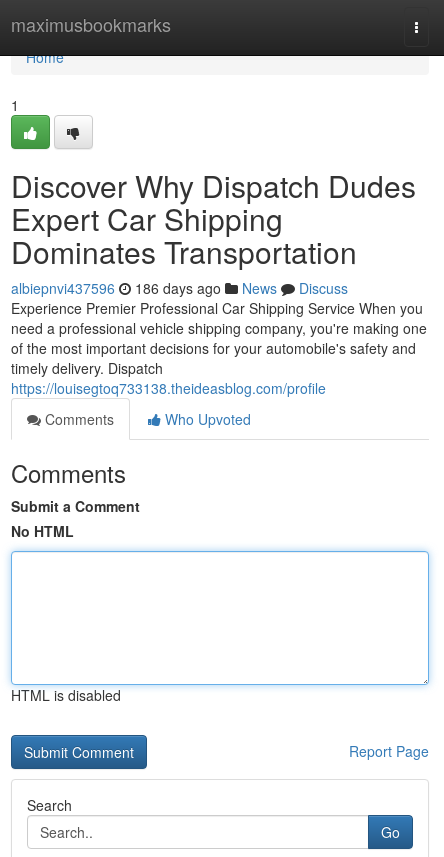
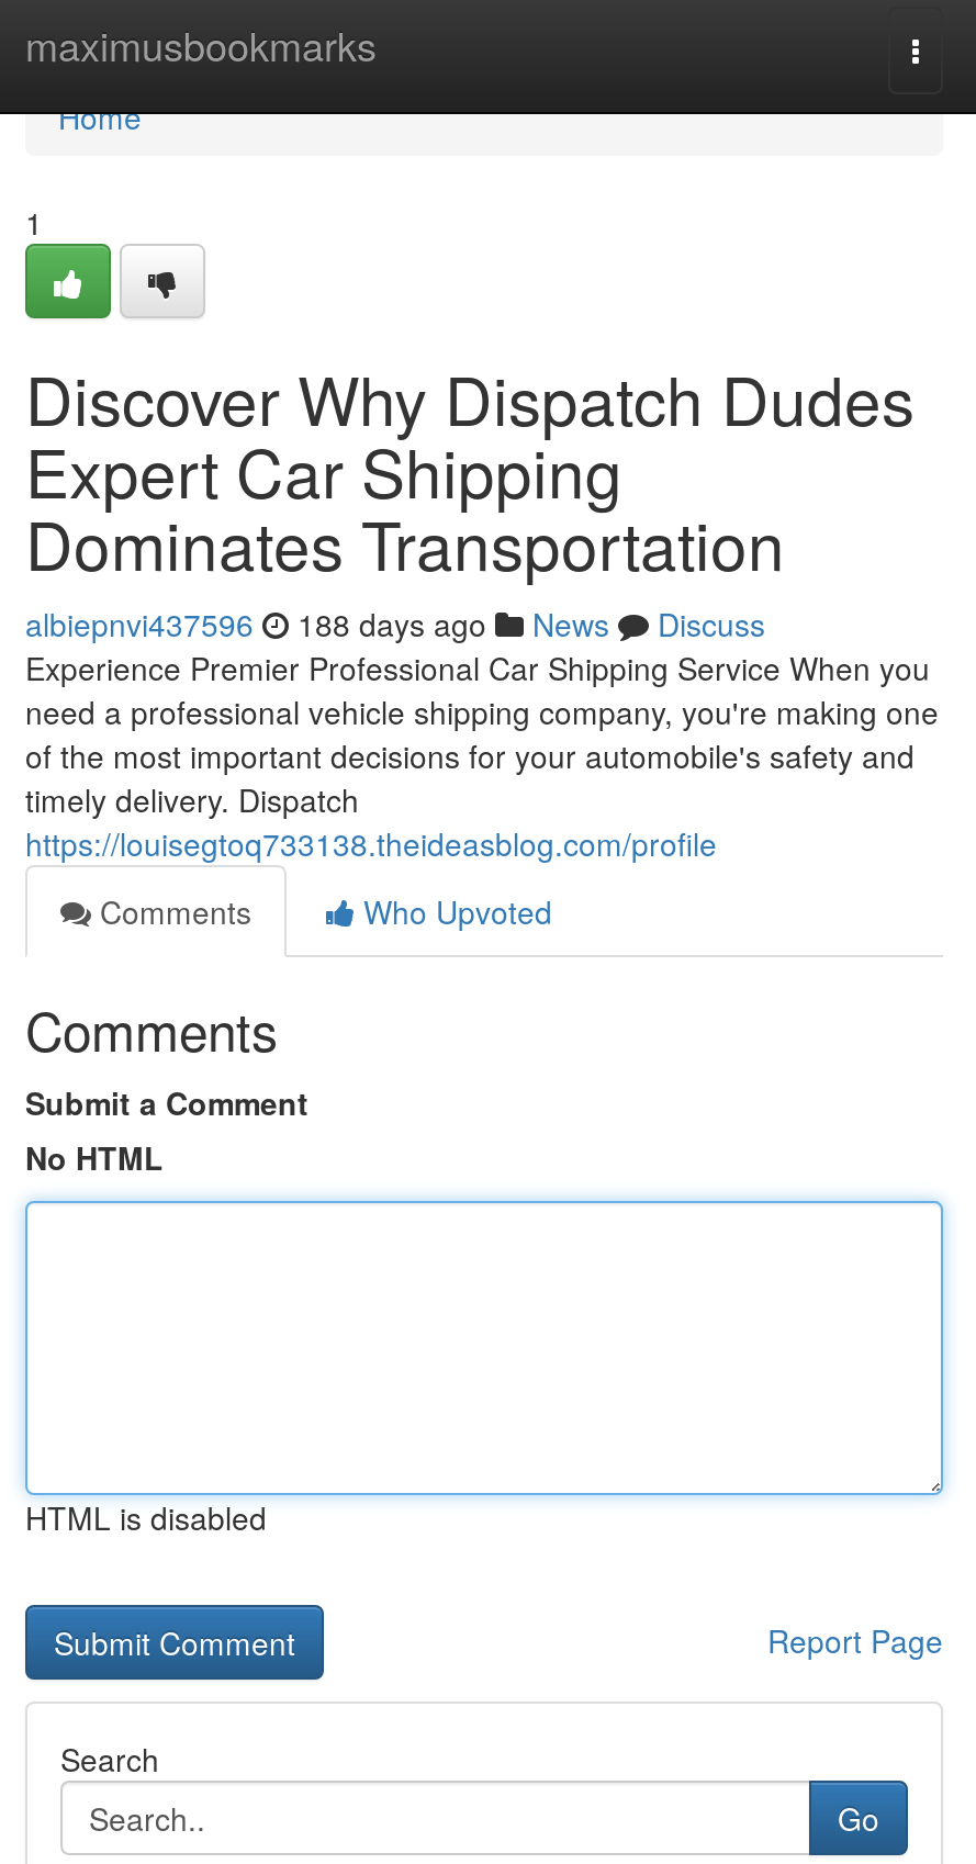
- albiepnvi437596 186 days ago News Discuss
+ albiepnvi437596 188 days ago News Discuss
